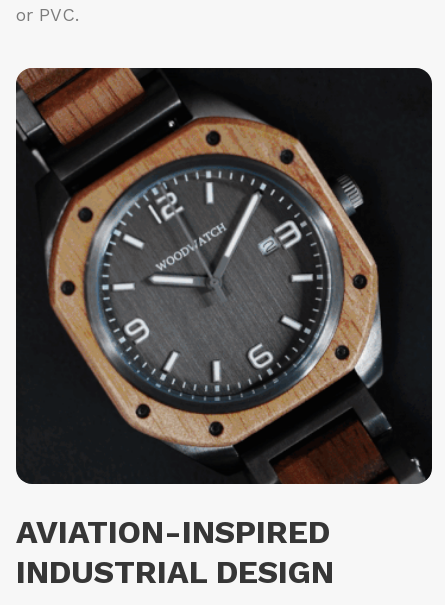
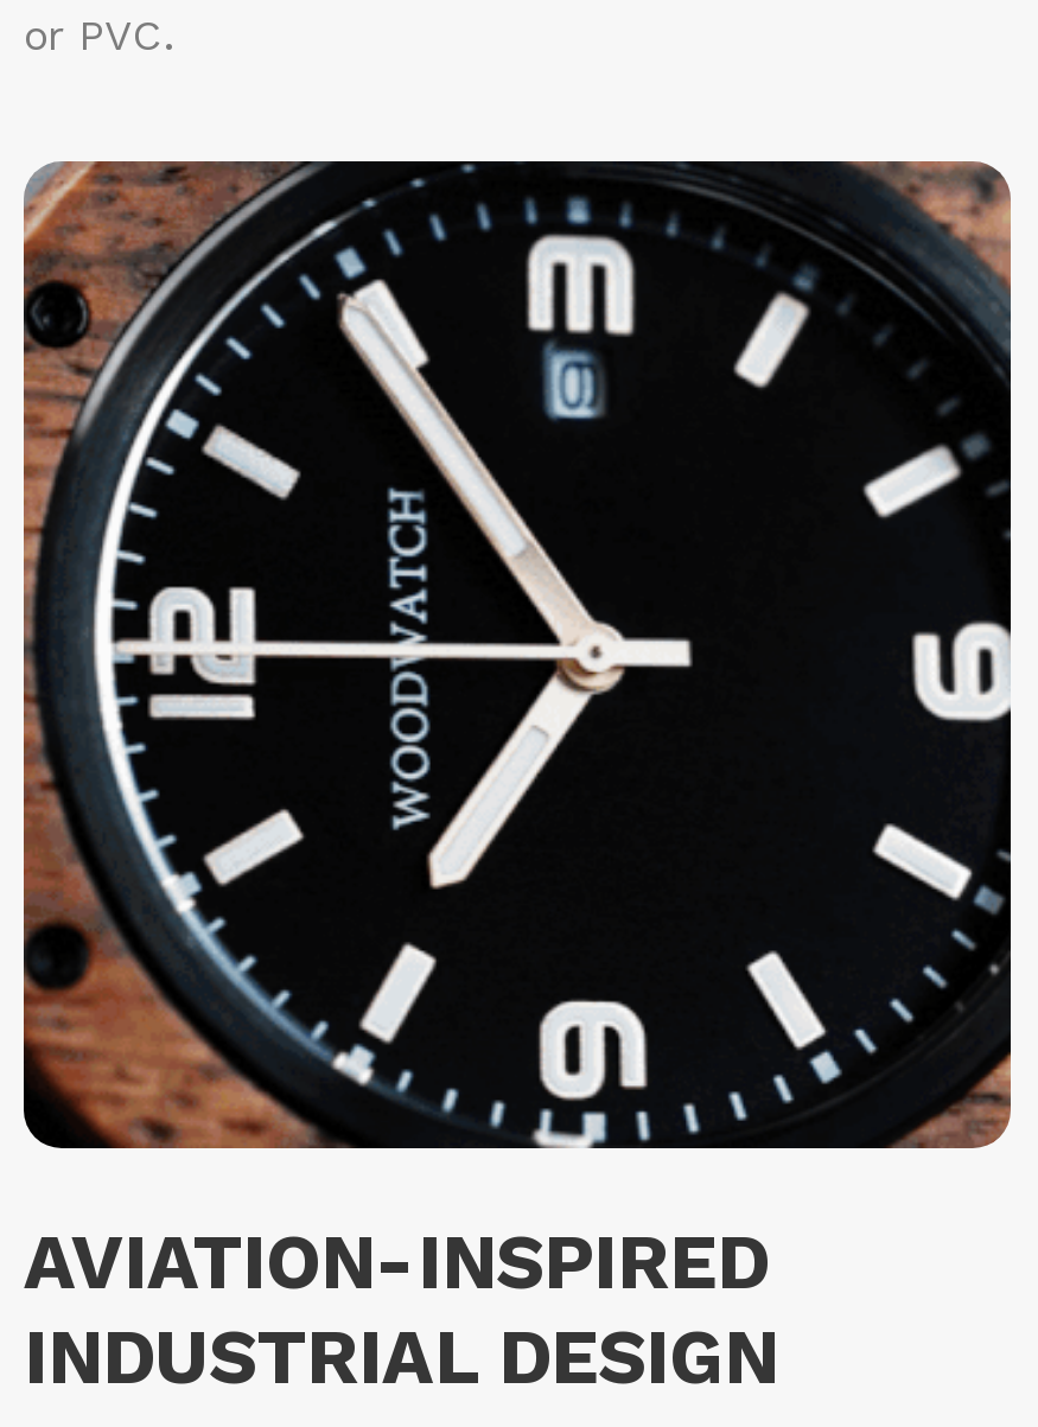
- [image]
+ [image]
